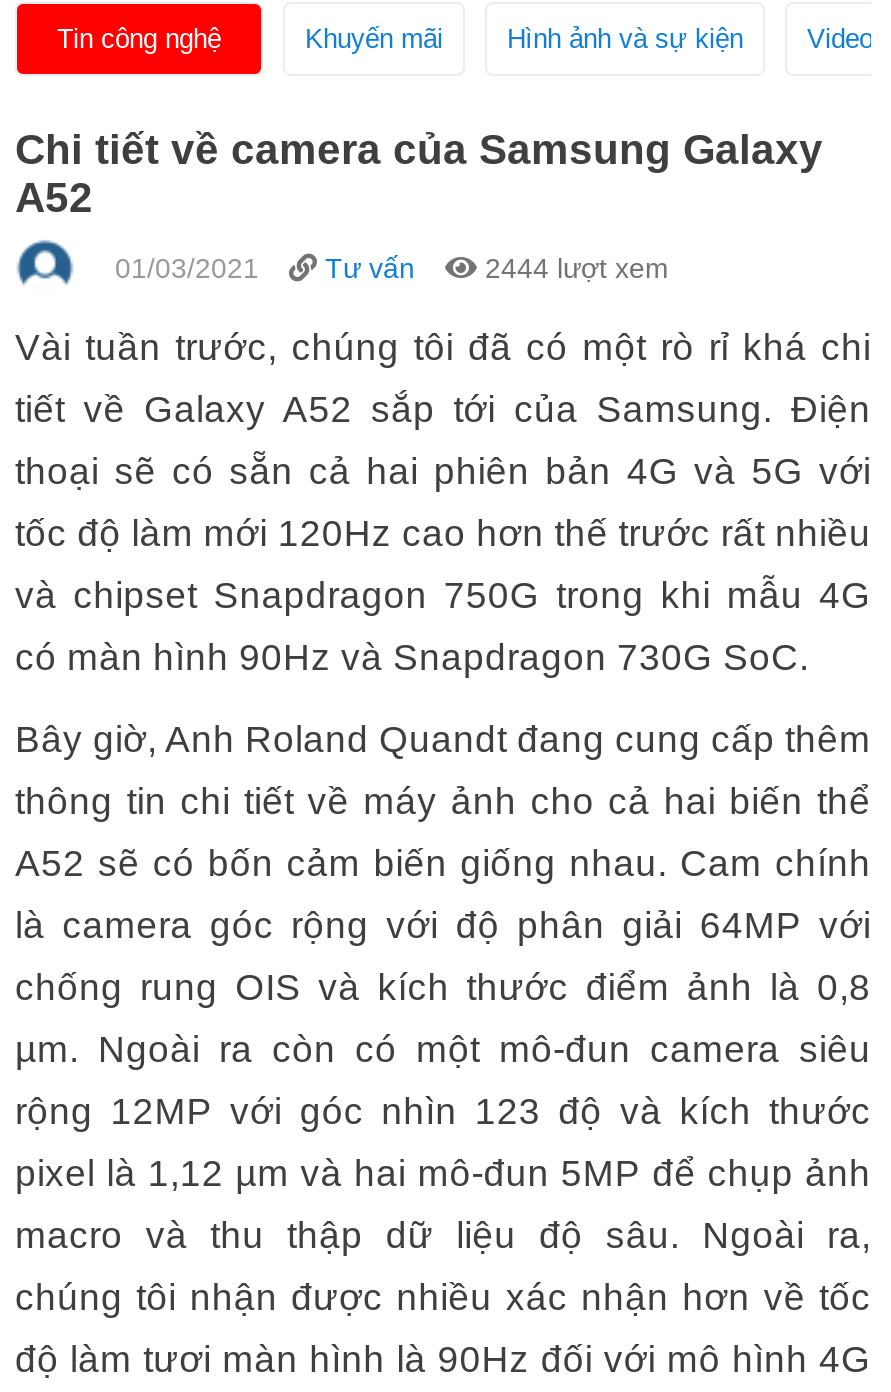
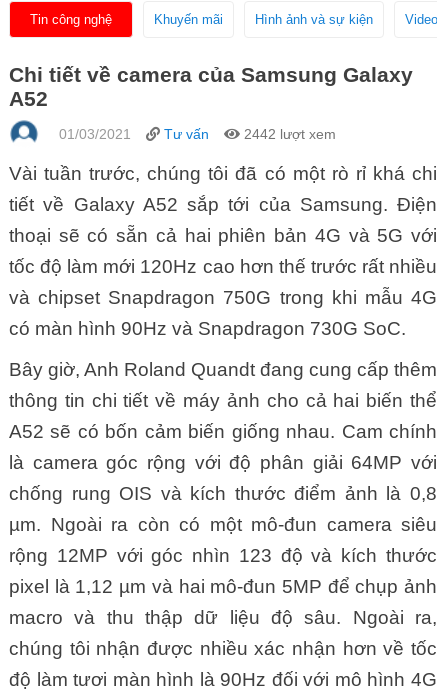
- 2444 lượt xem
+ 2442 lượt xem
